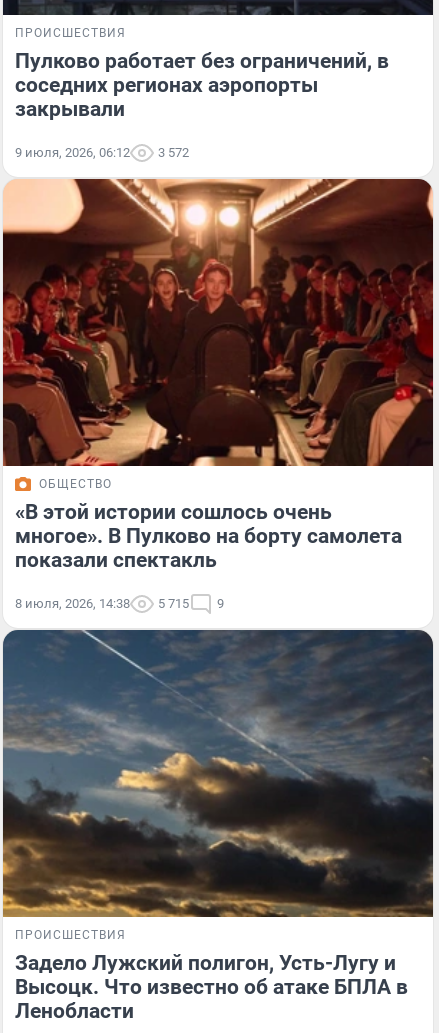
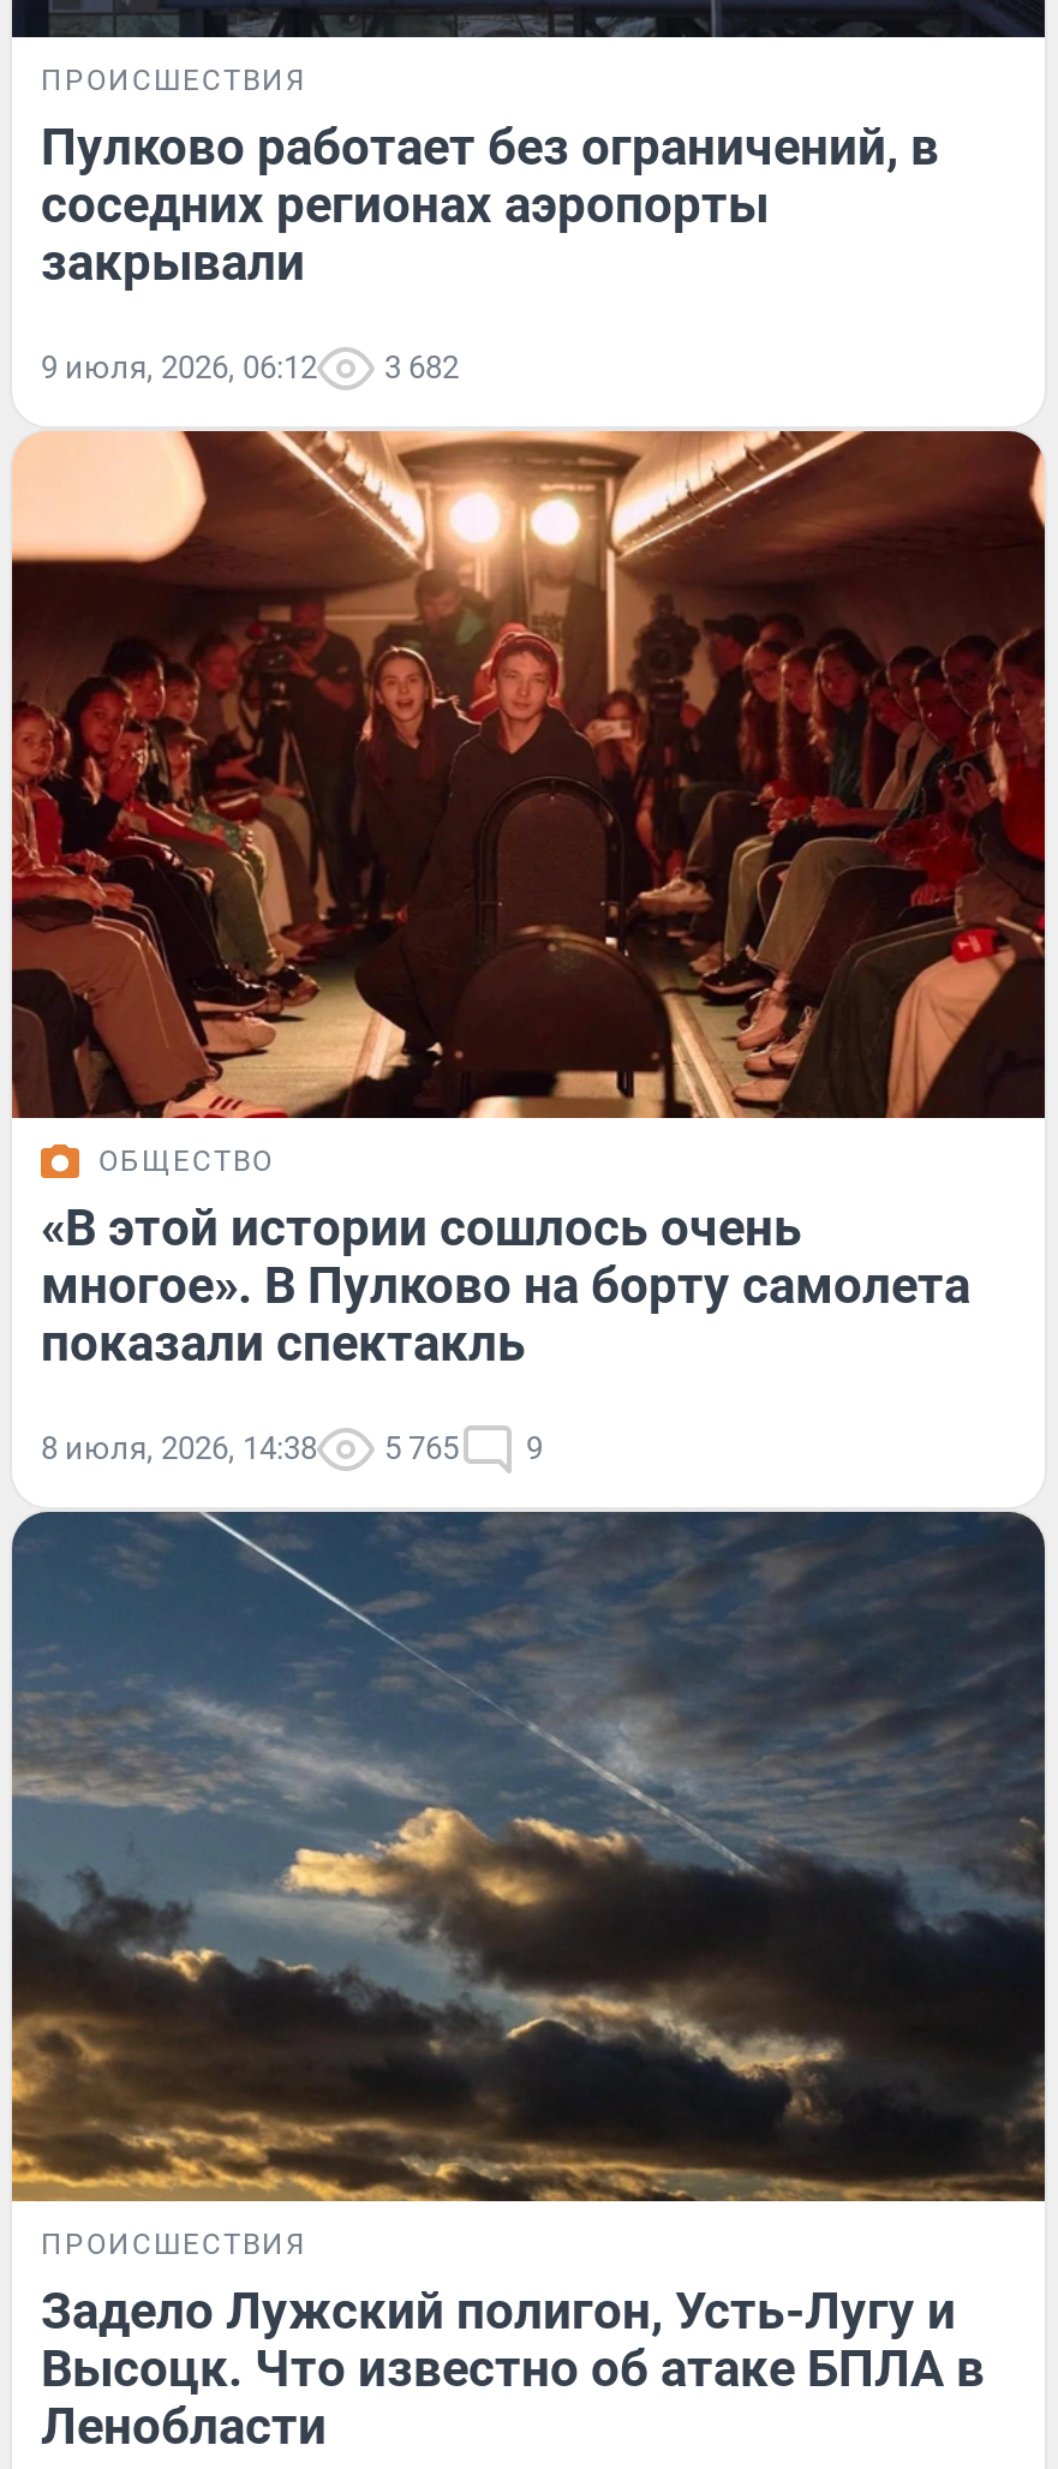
- 9 июля, 2026, 06:12 3 572
+ 9 июля, 2026, 06:12 3 682

- 8 июля, 2026, 14:38 5 715 9
+ 8 июля, 2026, 14:38 5 765 9
